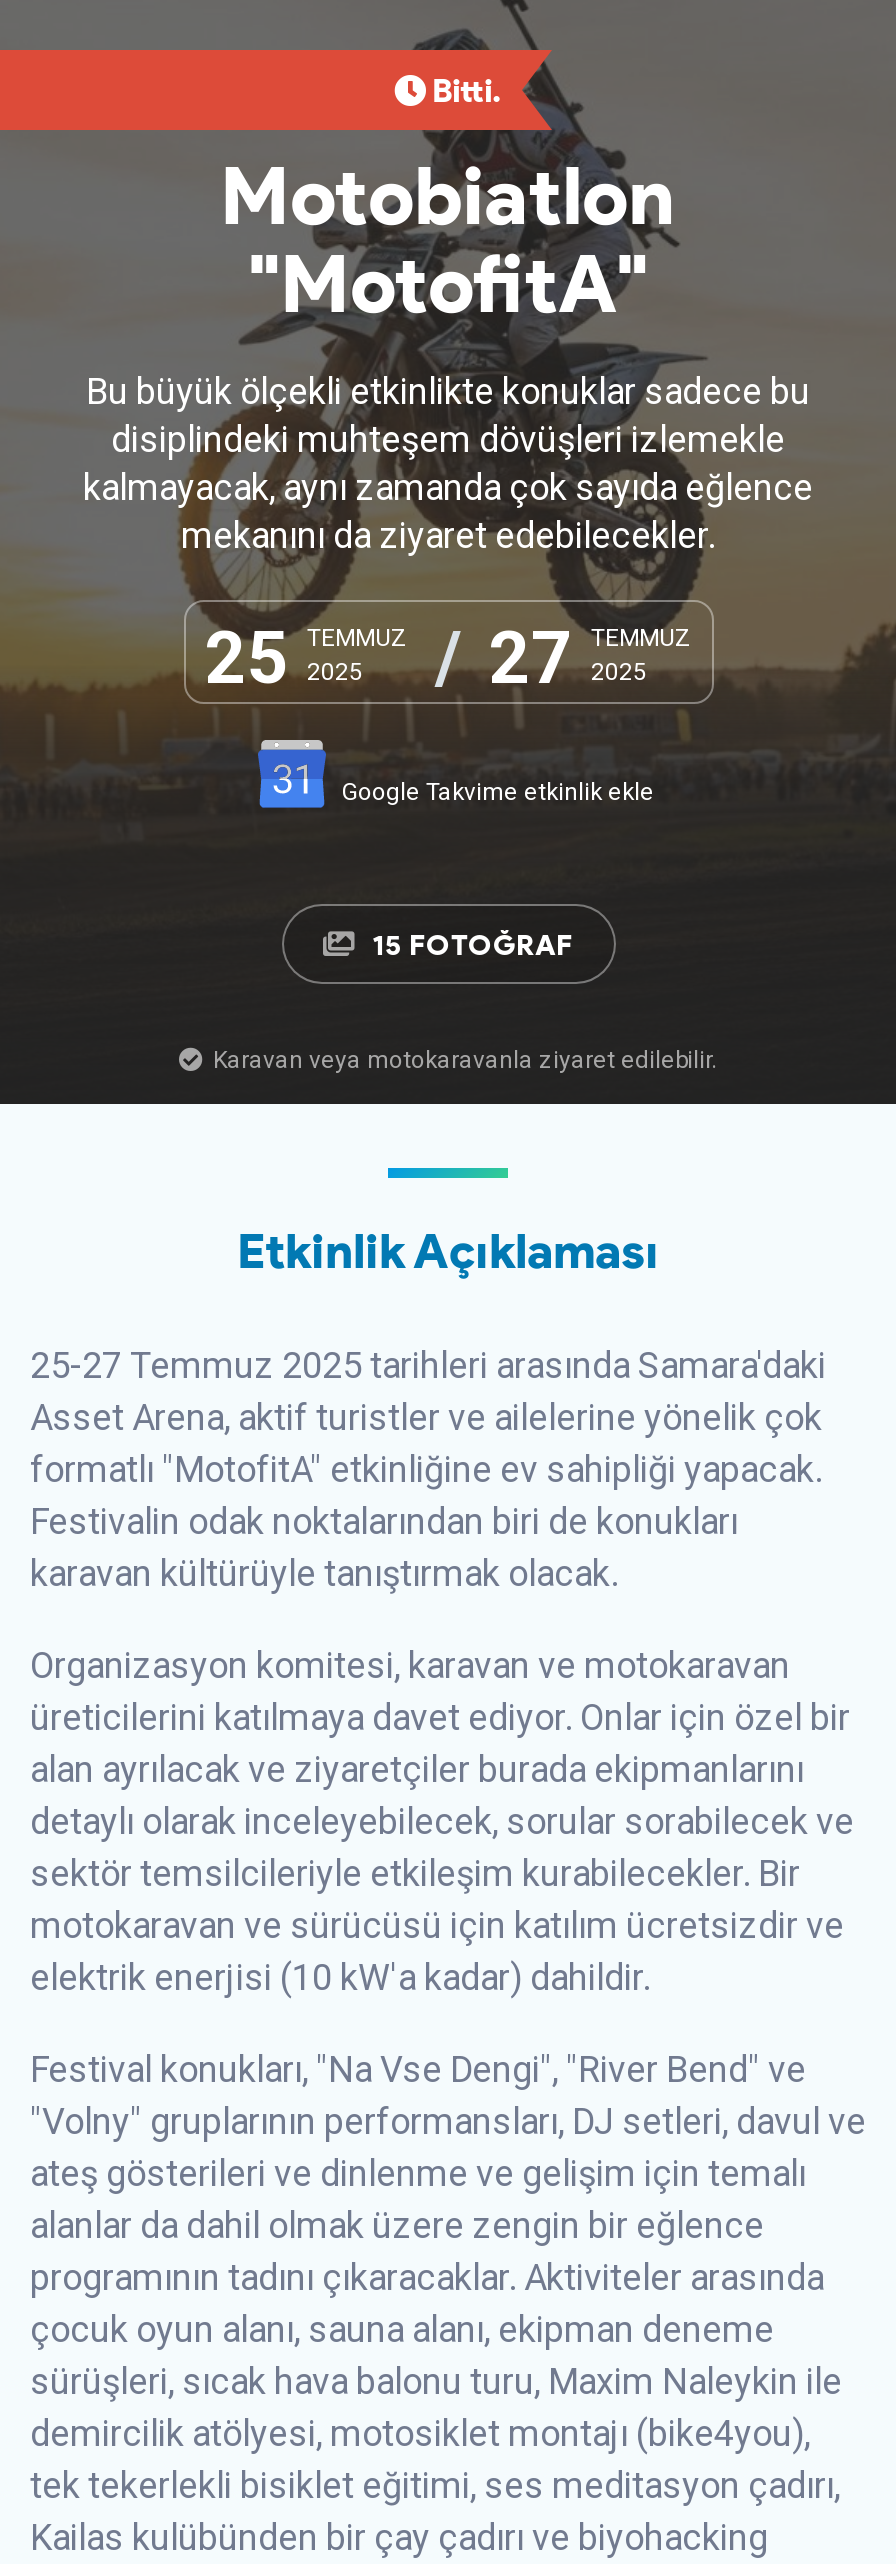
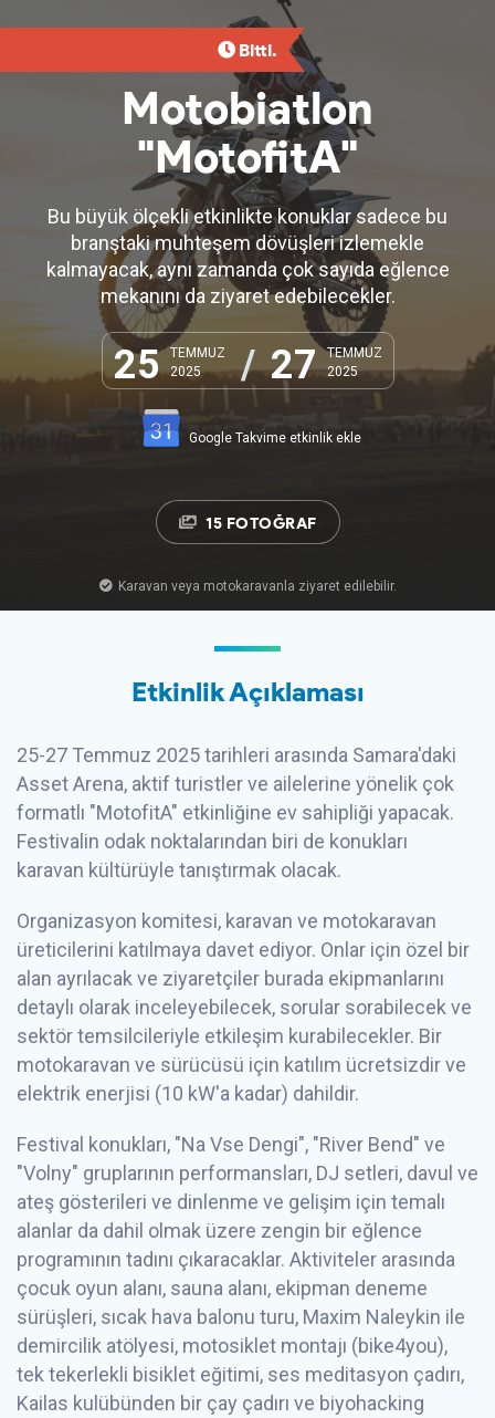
- disiplindeki muhteşem dövüşleri izlemekle
+ branştaki muhteşem dövüşleri izlemekle
